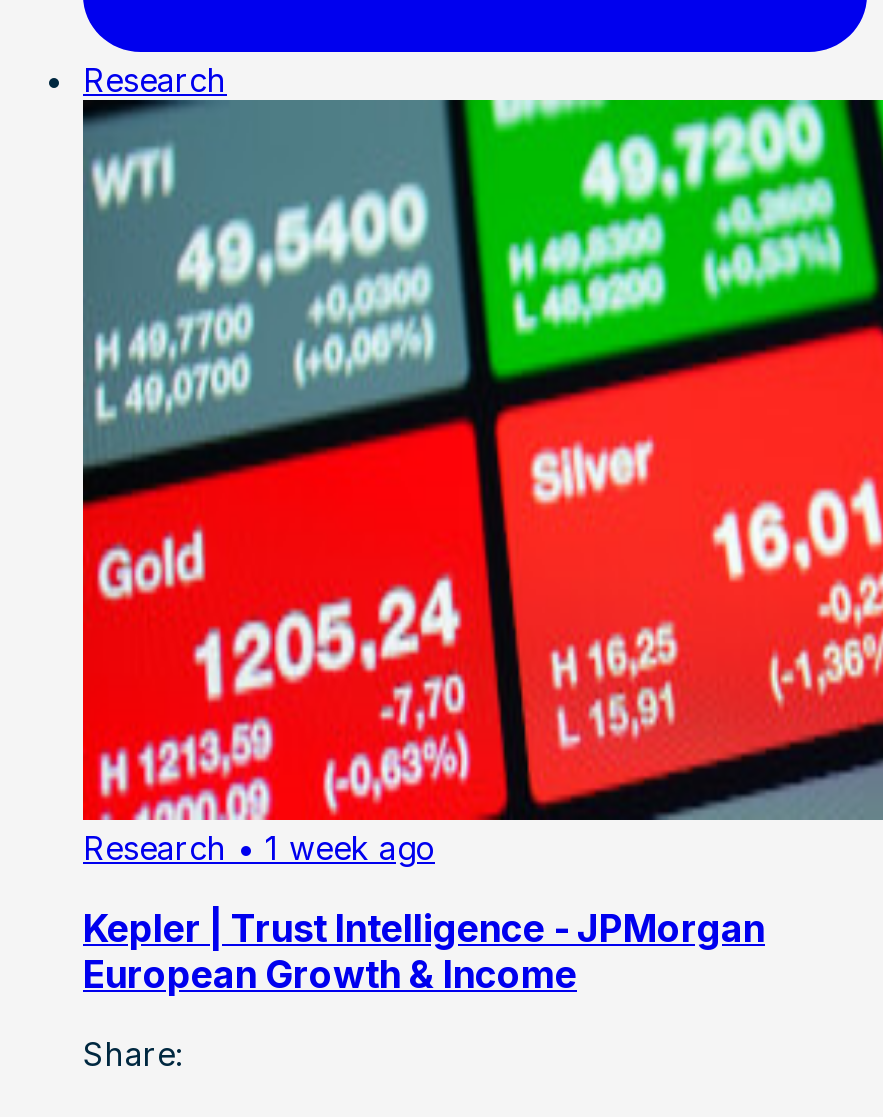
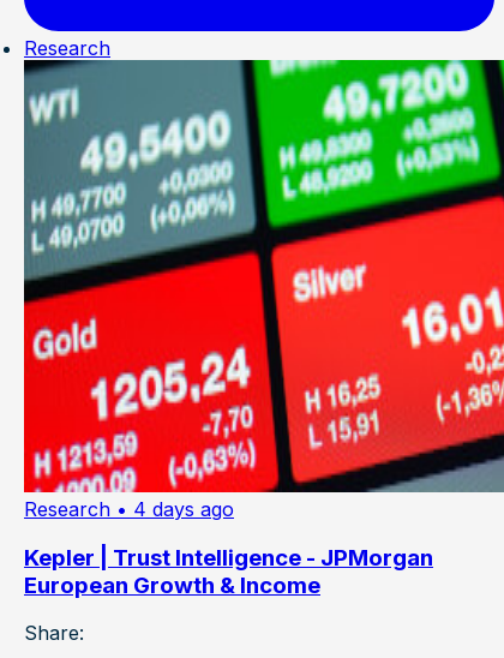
- Research • 1 week ago
+ Research • 4 days ago
